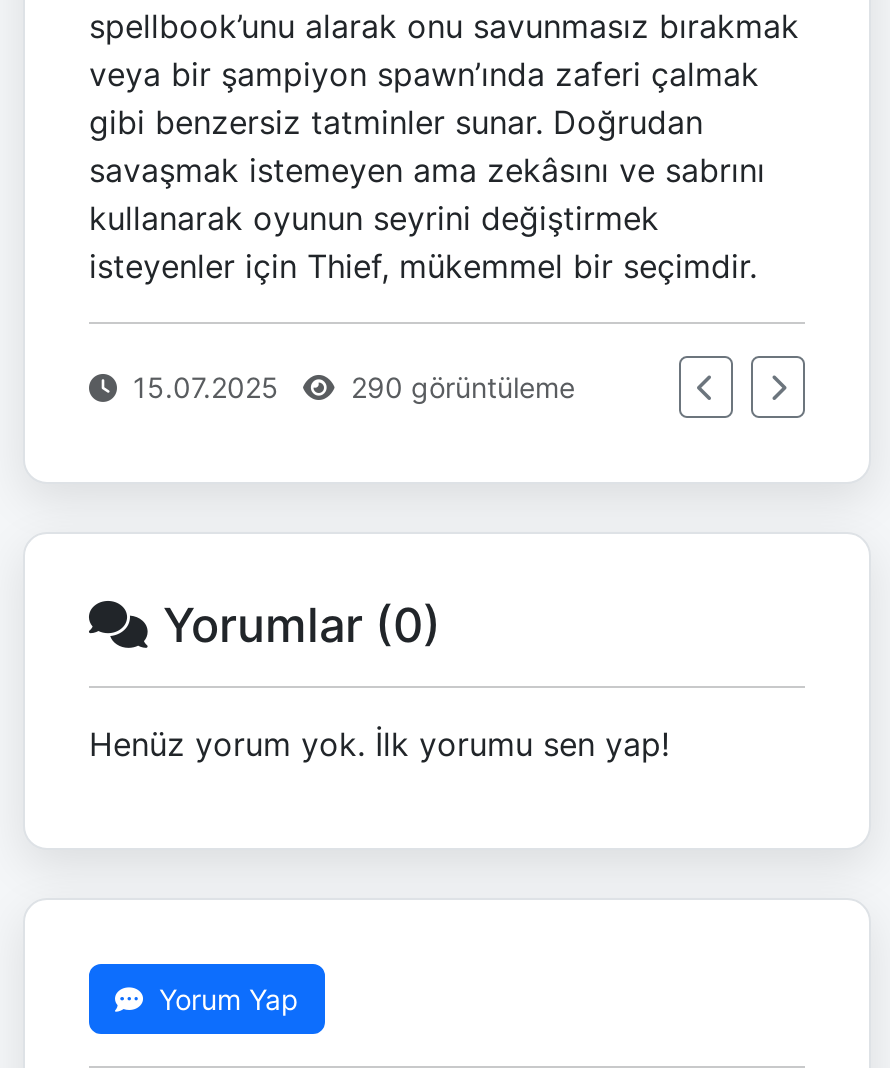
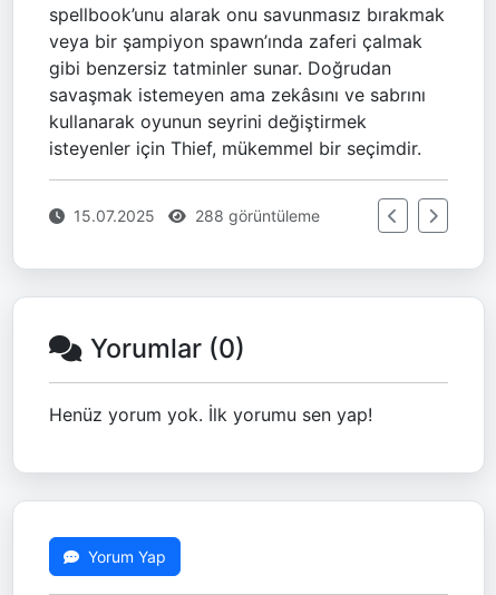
- 15.07.2025 290 görüntüleme
+ 15.07.2025 288 görüntüleme
